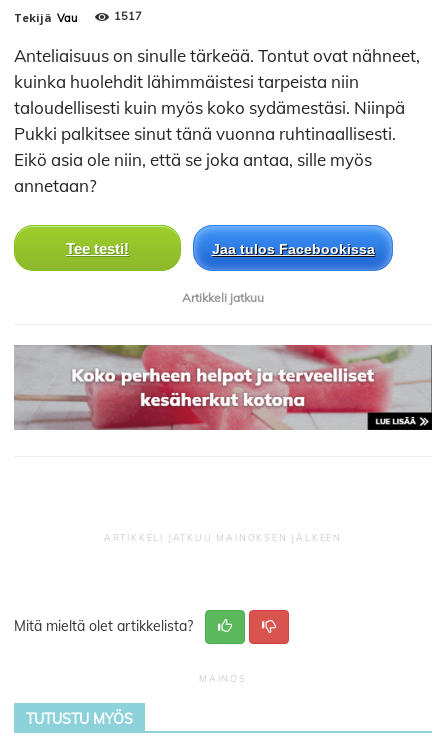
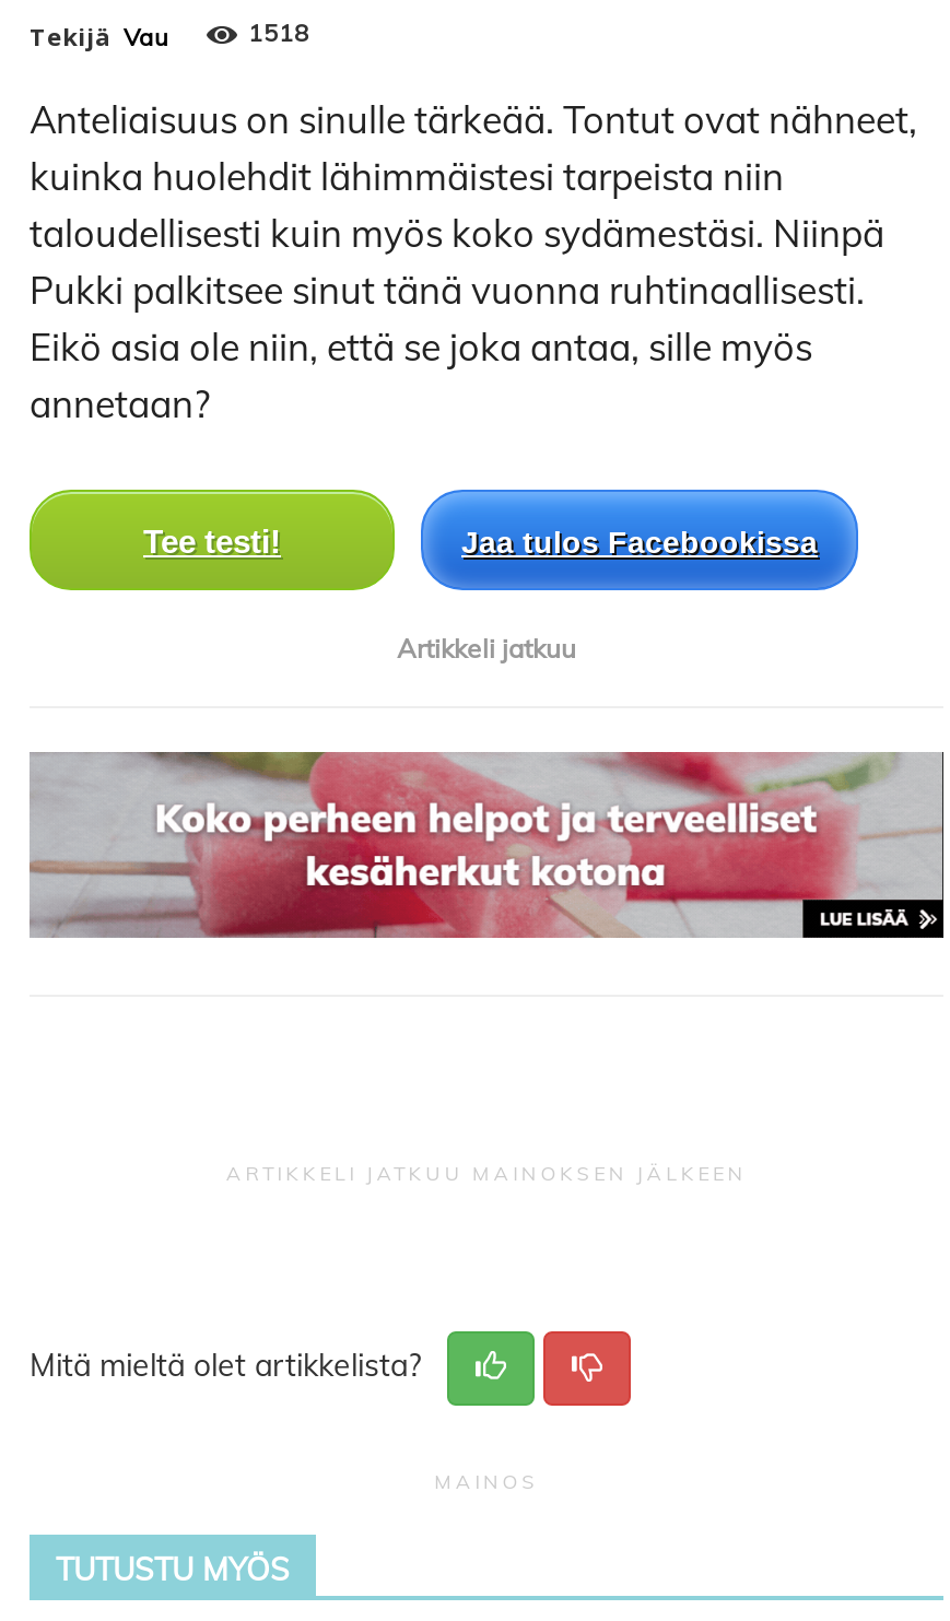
- 1517
+ 1518
